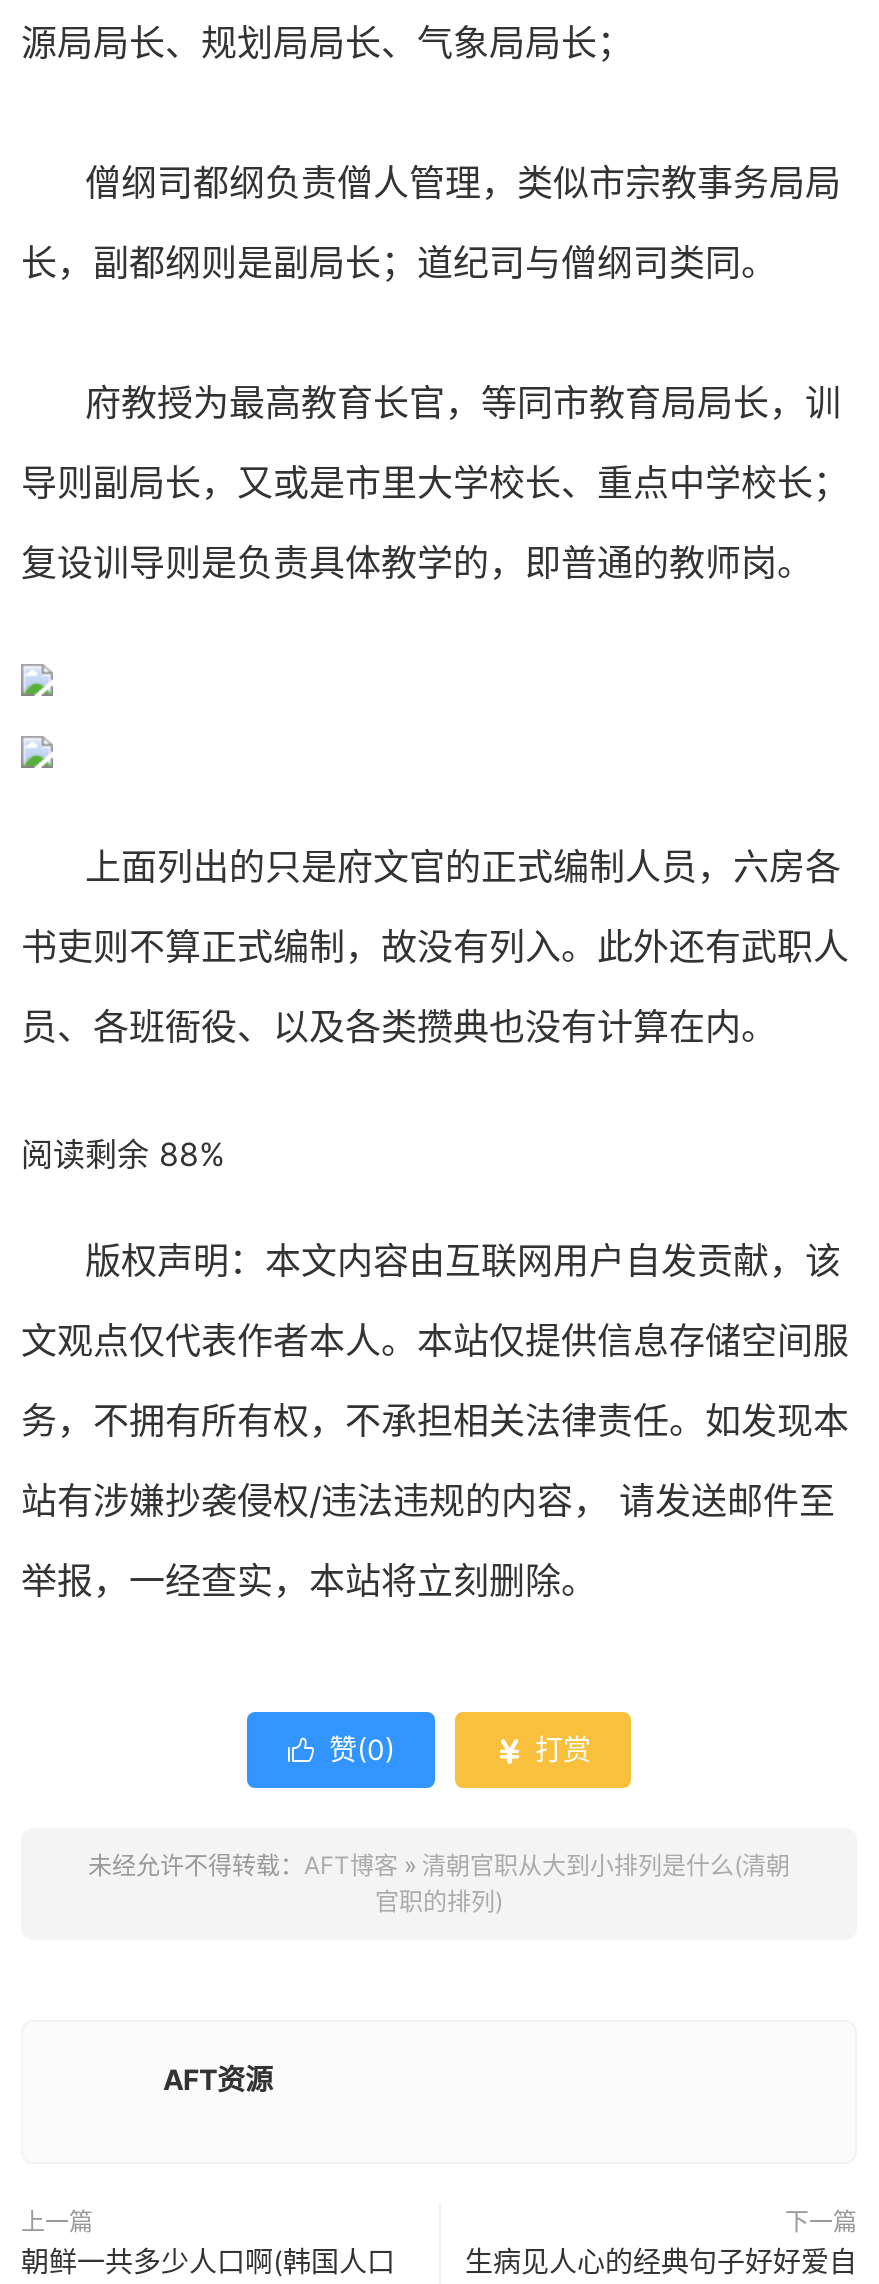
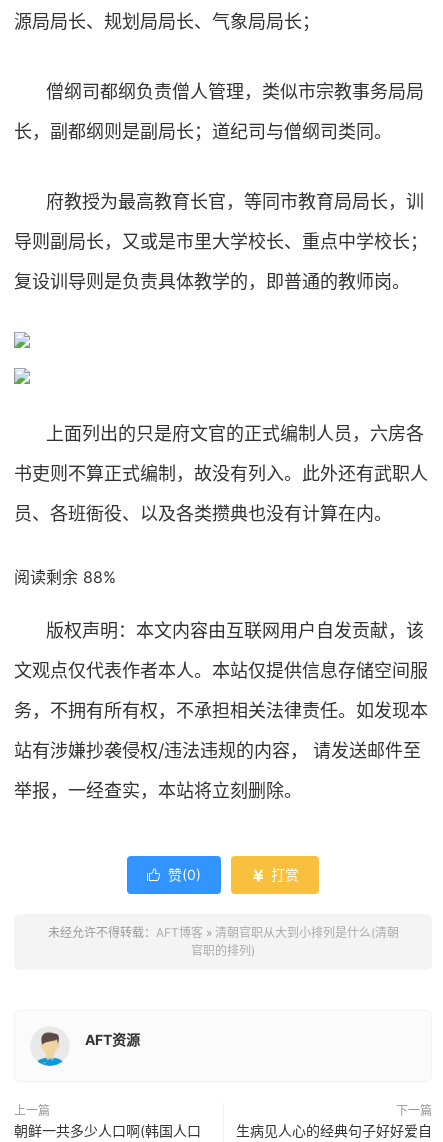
+ [image]
